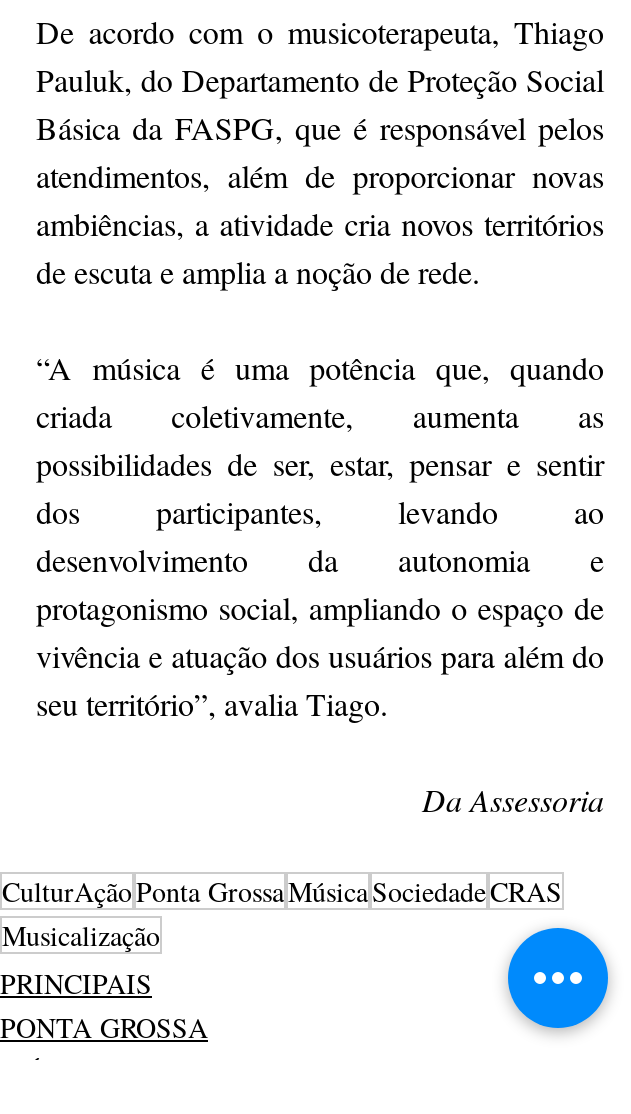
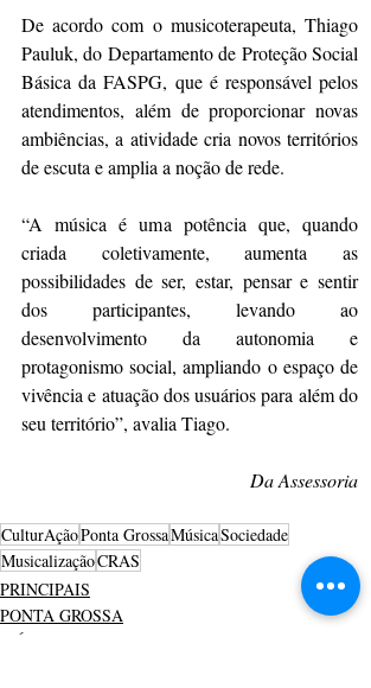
- CulturAção Ponta Grossa Música Sociedade CRAS
- Musicalização
+ CulturAção Ponta Grossa Música Sociedade
+ Musicalização CRAS
